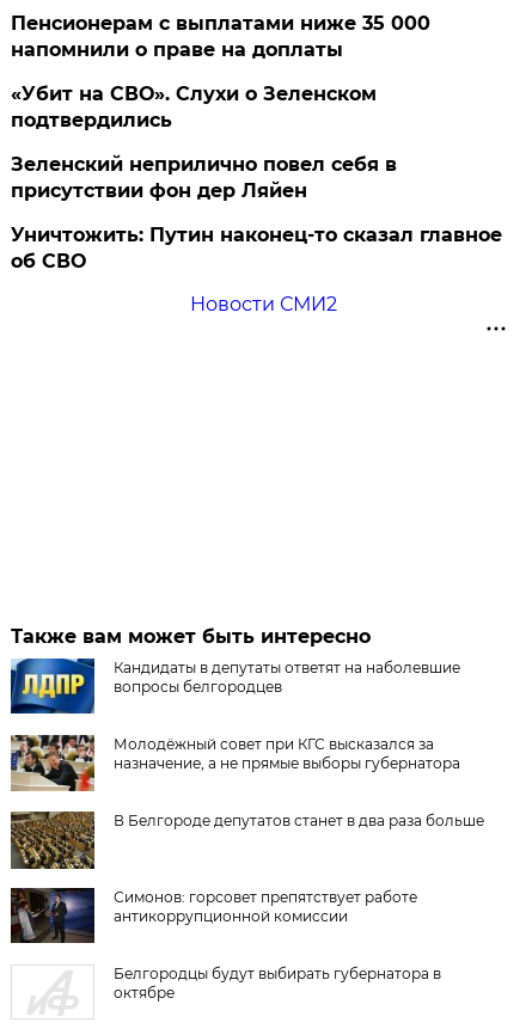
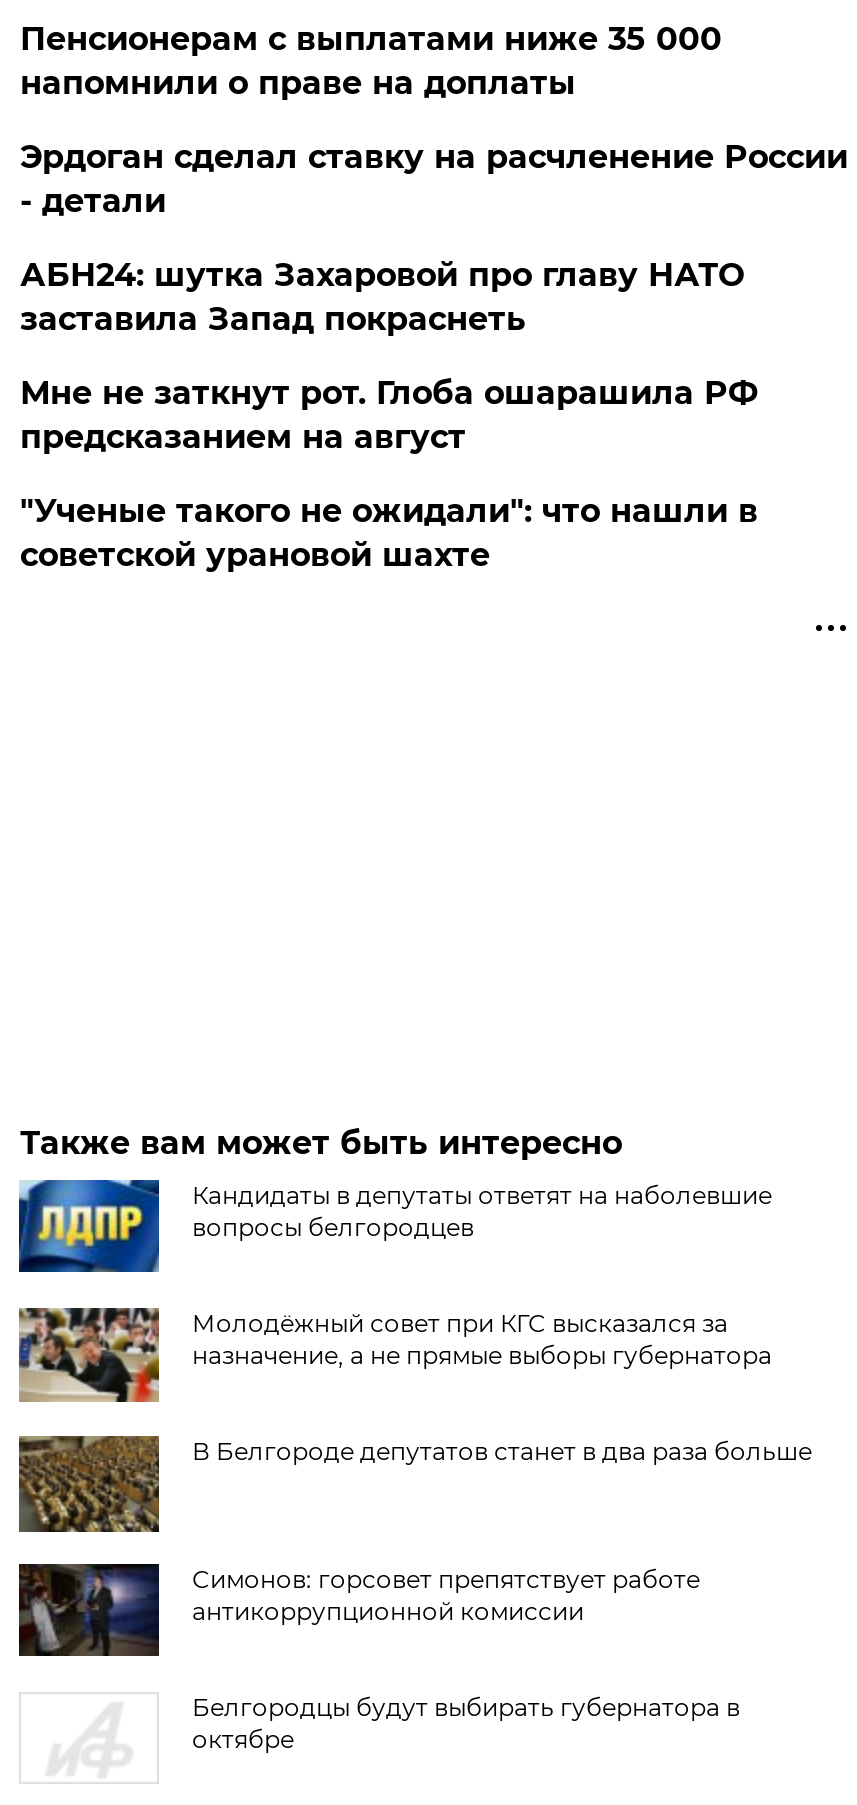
- «Убит на СВО». Слухи о Зеленском
- подтвердились
+ Эрдоган сделал ставку на расчленение России
+ - детали

- Зеленский неприлично повел cебя в
- присутствии фон дер Ляйен
+ АБН24: шутка Захаровой про главу НАТО
+ заставила Запад покраснеть

- Уничтожить: Путин наконец-то сказал главное
- об СВО
+ Мне не заткнут рот. Глоба ошарашила РФ
+ предсказанием на август

- Новости СМИ2
+ "Ученые такого не ожидали": что нашли в
+ советской урановой шахте
